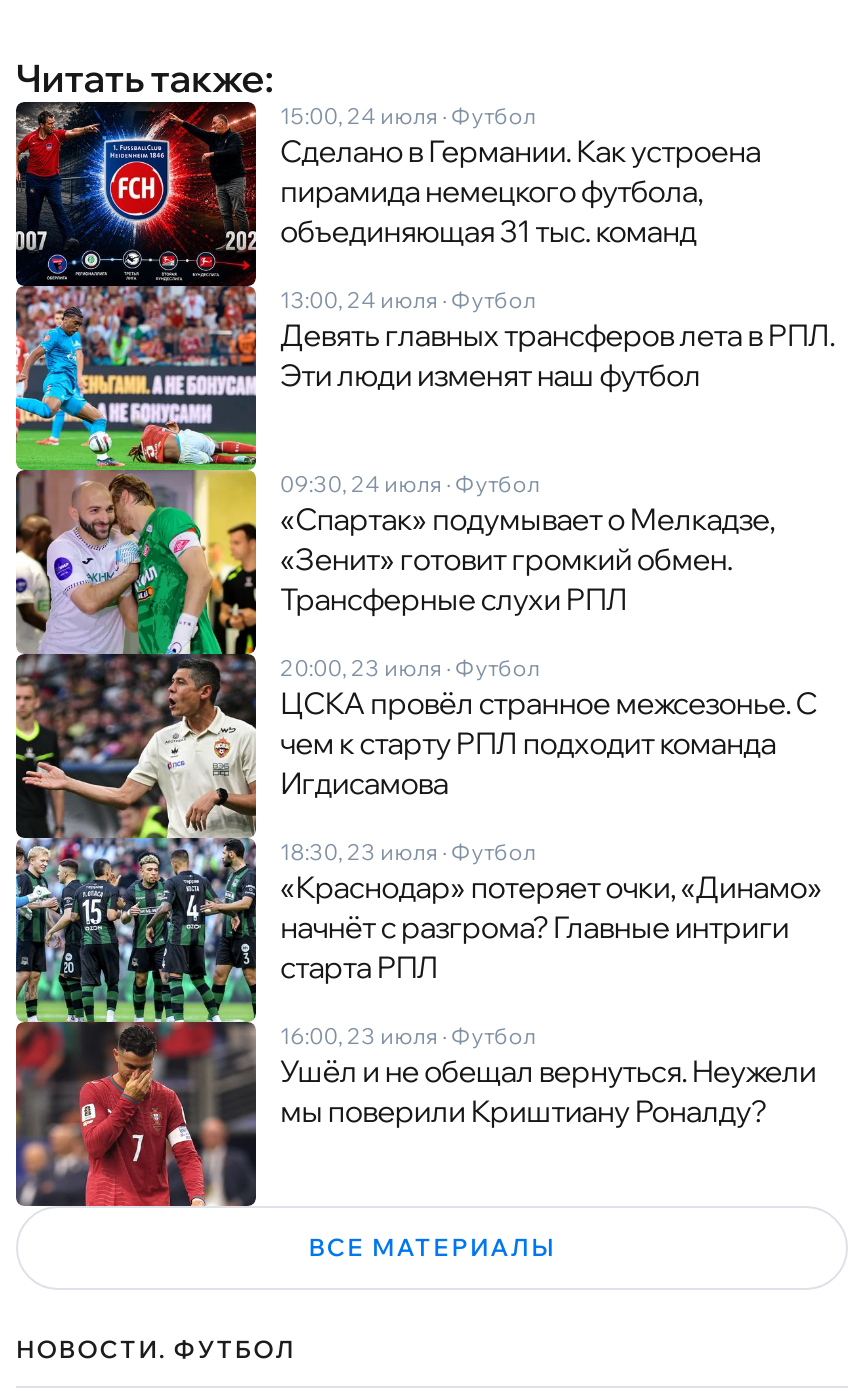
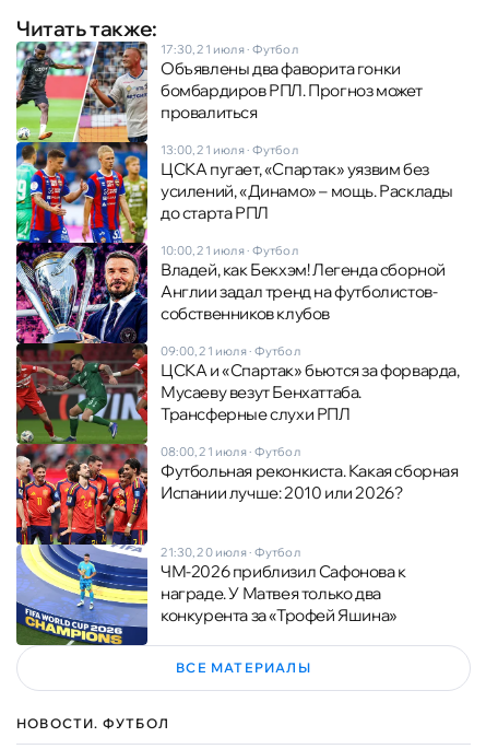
- [image]
- 15:00, 24 июля · Футбол
- Сделано в Германии. Как устроена
- пирамида немецкого футбола,
- объединяющая 31 тыс. команд
- 13:00, 24 июля · Футбол
- Девять главных трансферов лета в РПЛ.
- Эти люди изменят наш футбол
- 09:30, 24 июля · Футбол
- «Спартак» подумывает о Мелкадзе,
- «Зенит» готовит громкий обмен.
+ [image]
+ 17:30, 21 июля · Футбол
+ Объявлены два фаворита гонки
+ бомбардиров РПЛ. Прогноз может
+ провалиться
+ 13:00, 21 июля · Футбол
+ ЦСКА пугает, «Спартак» уязвим без
+ усилений, «Динамо» – мощь. Расклады
+ до старта РПЛ
+ 10:00, 21 июля · Футбол
+ Владей, как Бекхэм! Легенда сборной
+ Англии задал тренд на футболистов-
+ собственников клубов
+ 09:00, 21 июля · Футбол
+ ЦСКА и «Спартак» бьются за форварда,
+ Мусаеву везут Бенхаттаба.

moved down: Трансферные слухи РПЛ

- 20:00, 23 июля · Футбол
- ЦСКА провёл странное межсезонье. С
- чем к старту РПЛ подходит команда
- Игдисамова
- 18:30, 23 июля · Футбол
- «Краснодар» потеряет очки, «Динамо»
- начнёт с разгрома? Главные интриги
- старта РПЛ
- 16:00, 23 июля · Футбол
- Ушёл и не обещал вернуться. Неужели
- мы поверили Криштиану Роналду?
+ 08:00, 21 июля · Футбол
+ Футбольная реконкиста. Какая сборная
+ Испании лучше: 2010 или 2026?
+ 21:30, 20 июля · Футбол
+ ЧМ-2026 приблизил Сафонова к
+ награде. У Матвея только два
+ конкурента за «Трофей Яшина»
